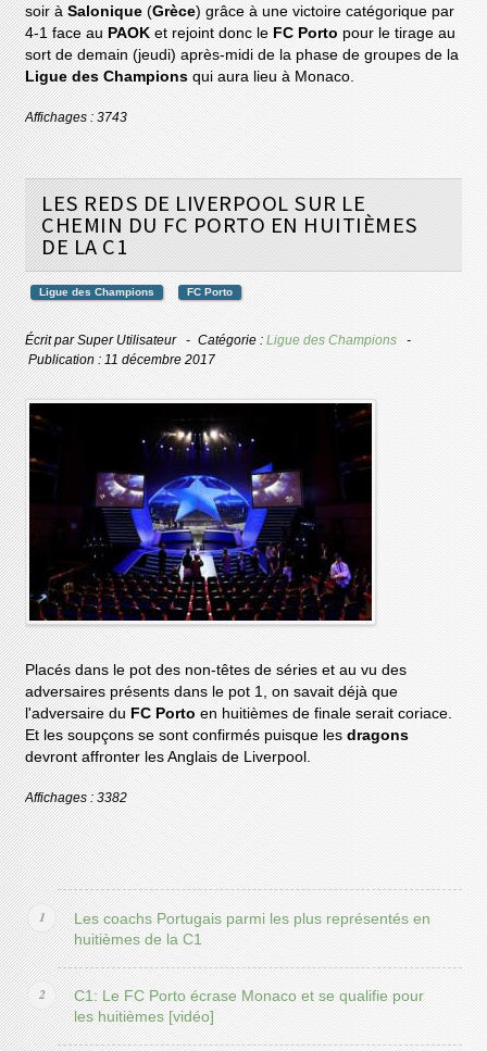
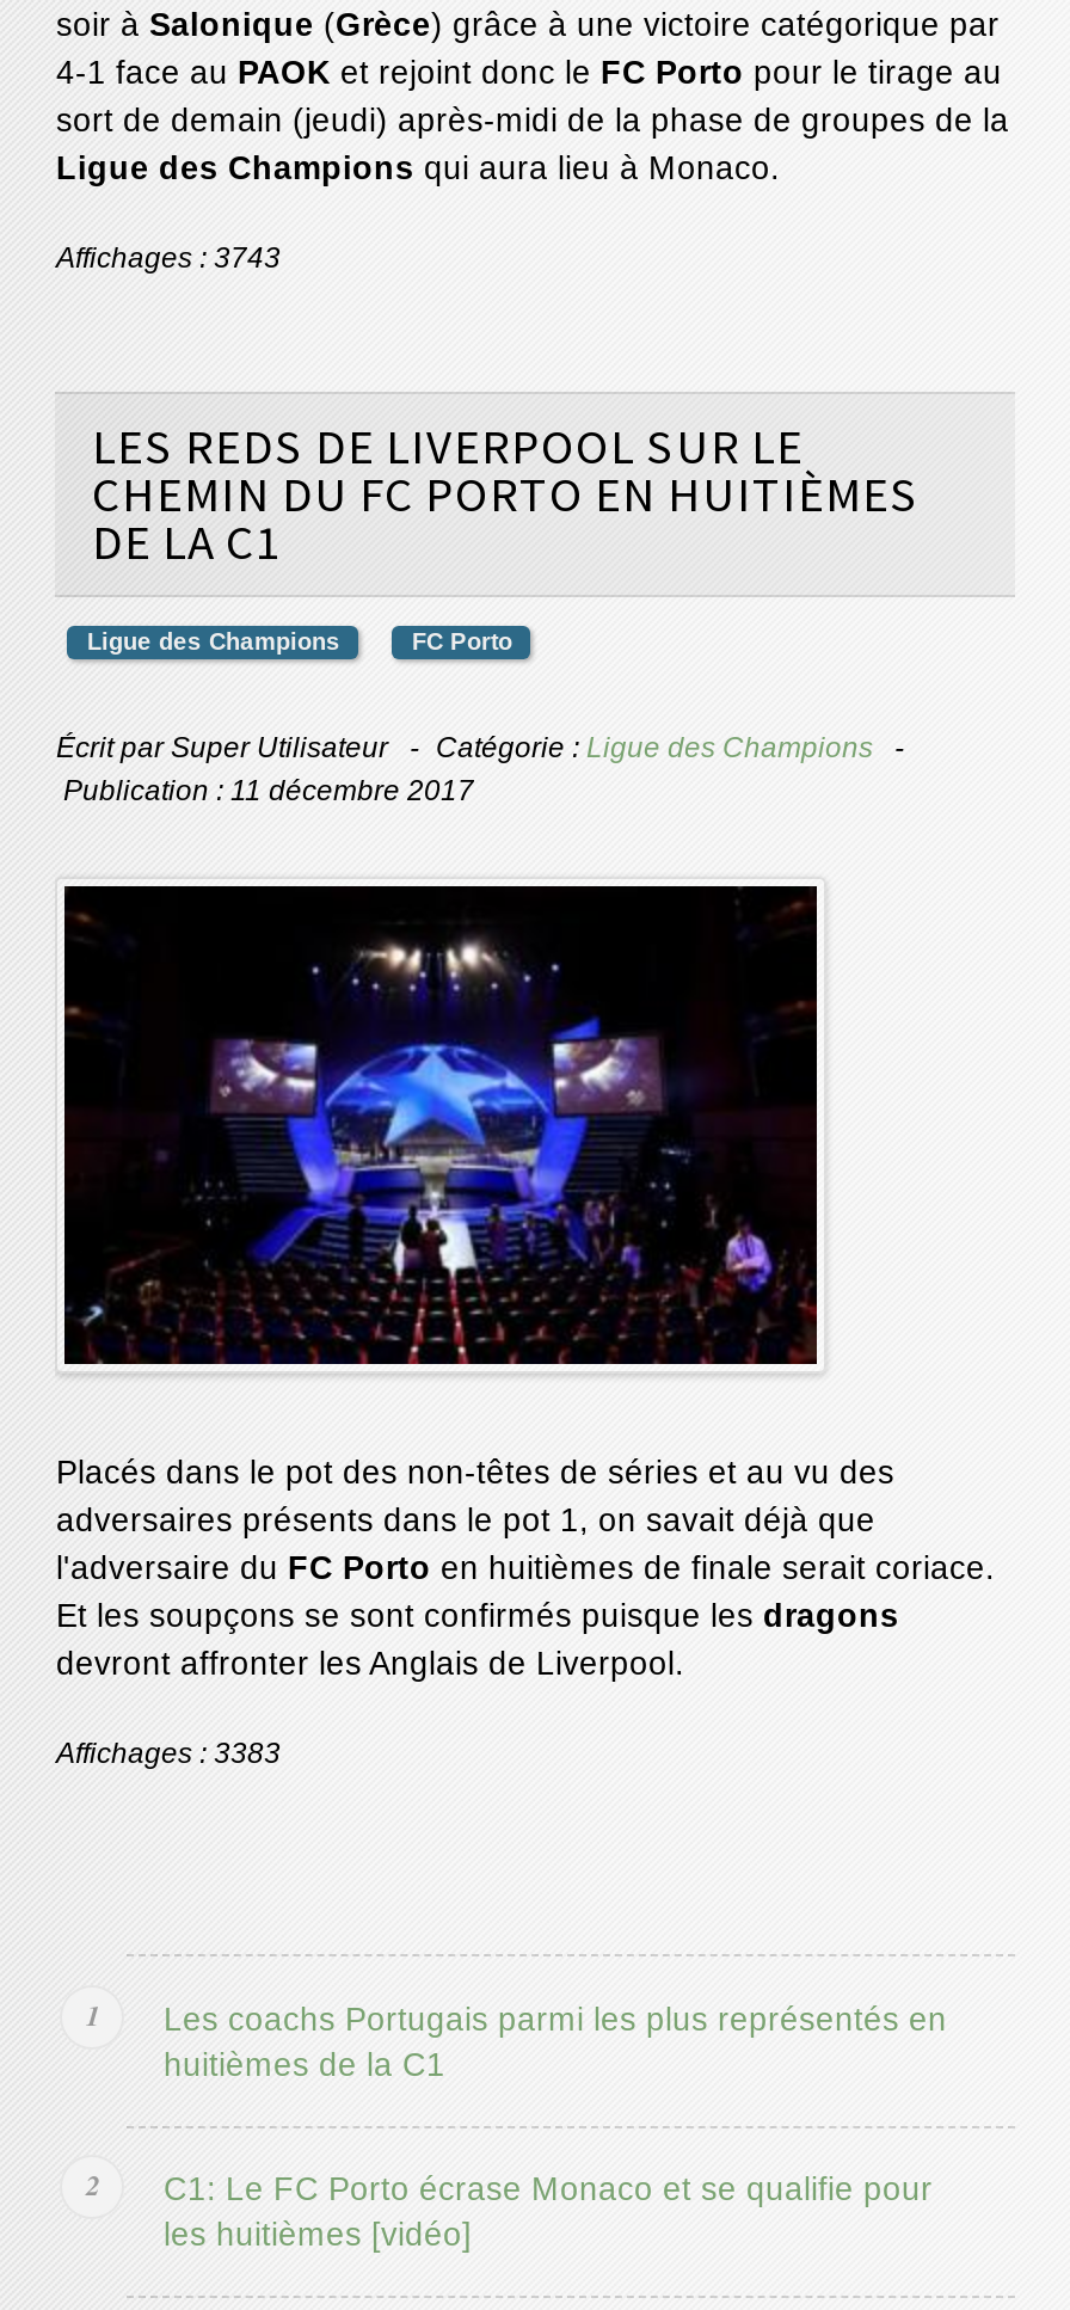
- Affichages : 3382
+ Affichages : 3383
